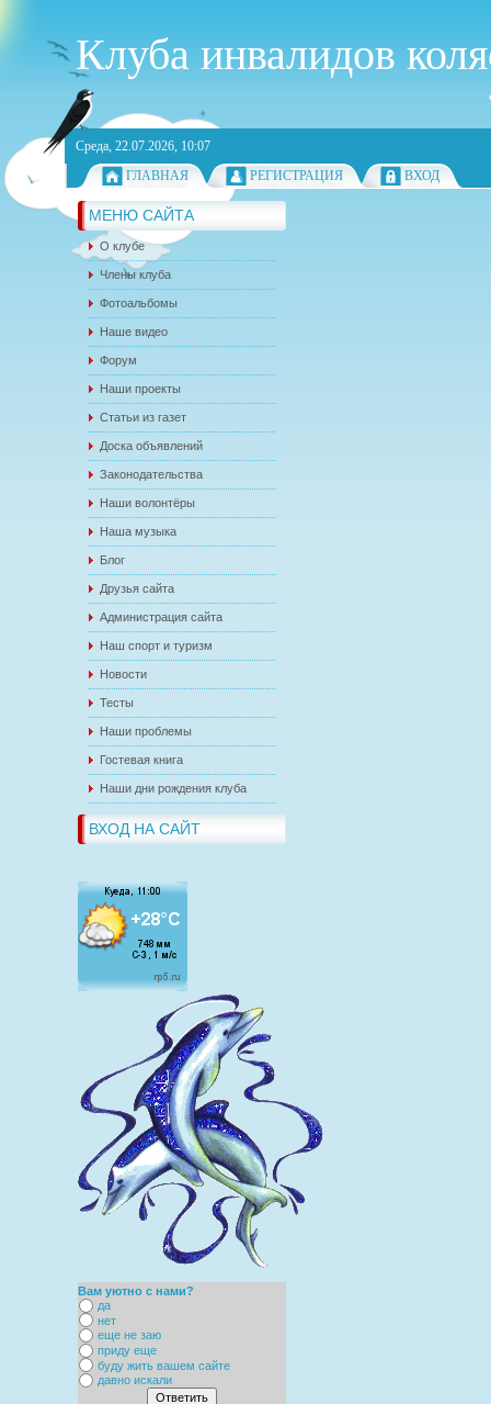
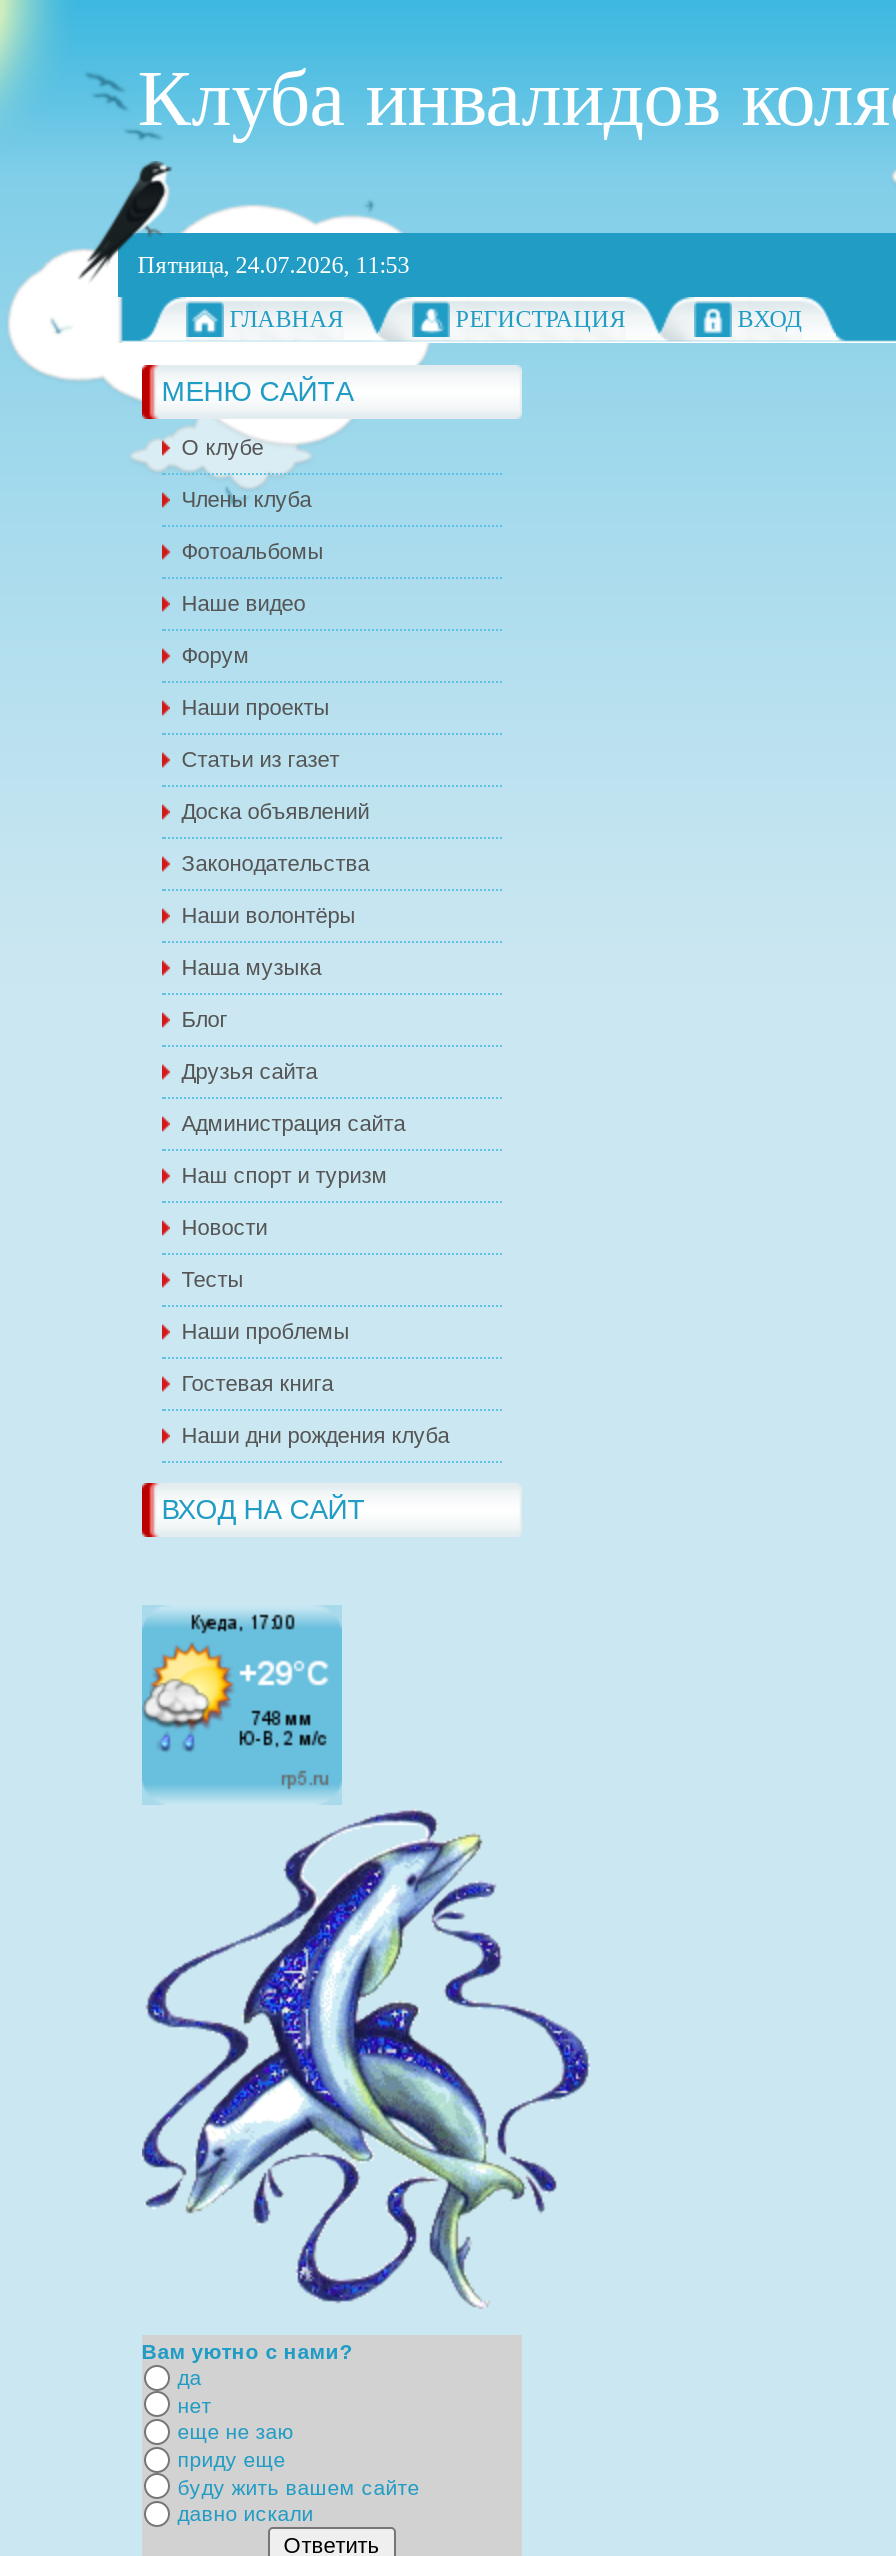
- Среда, 22.07.2026, 10:07
+ Пятница, 24.07.2026, 11:53
